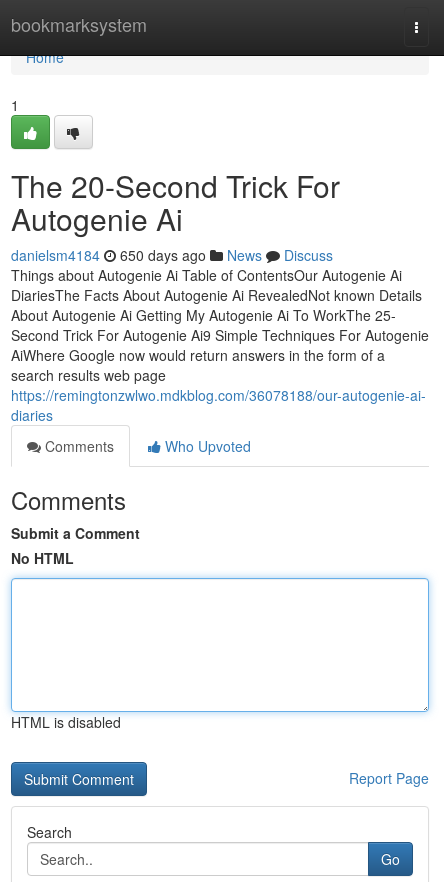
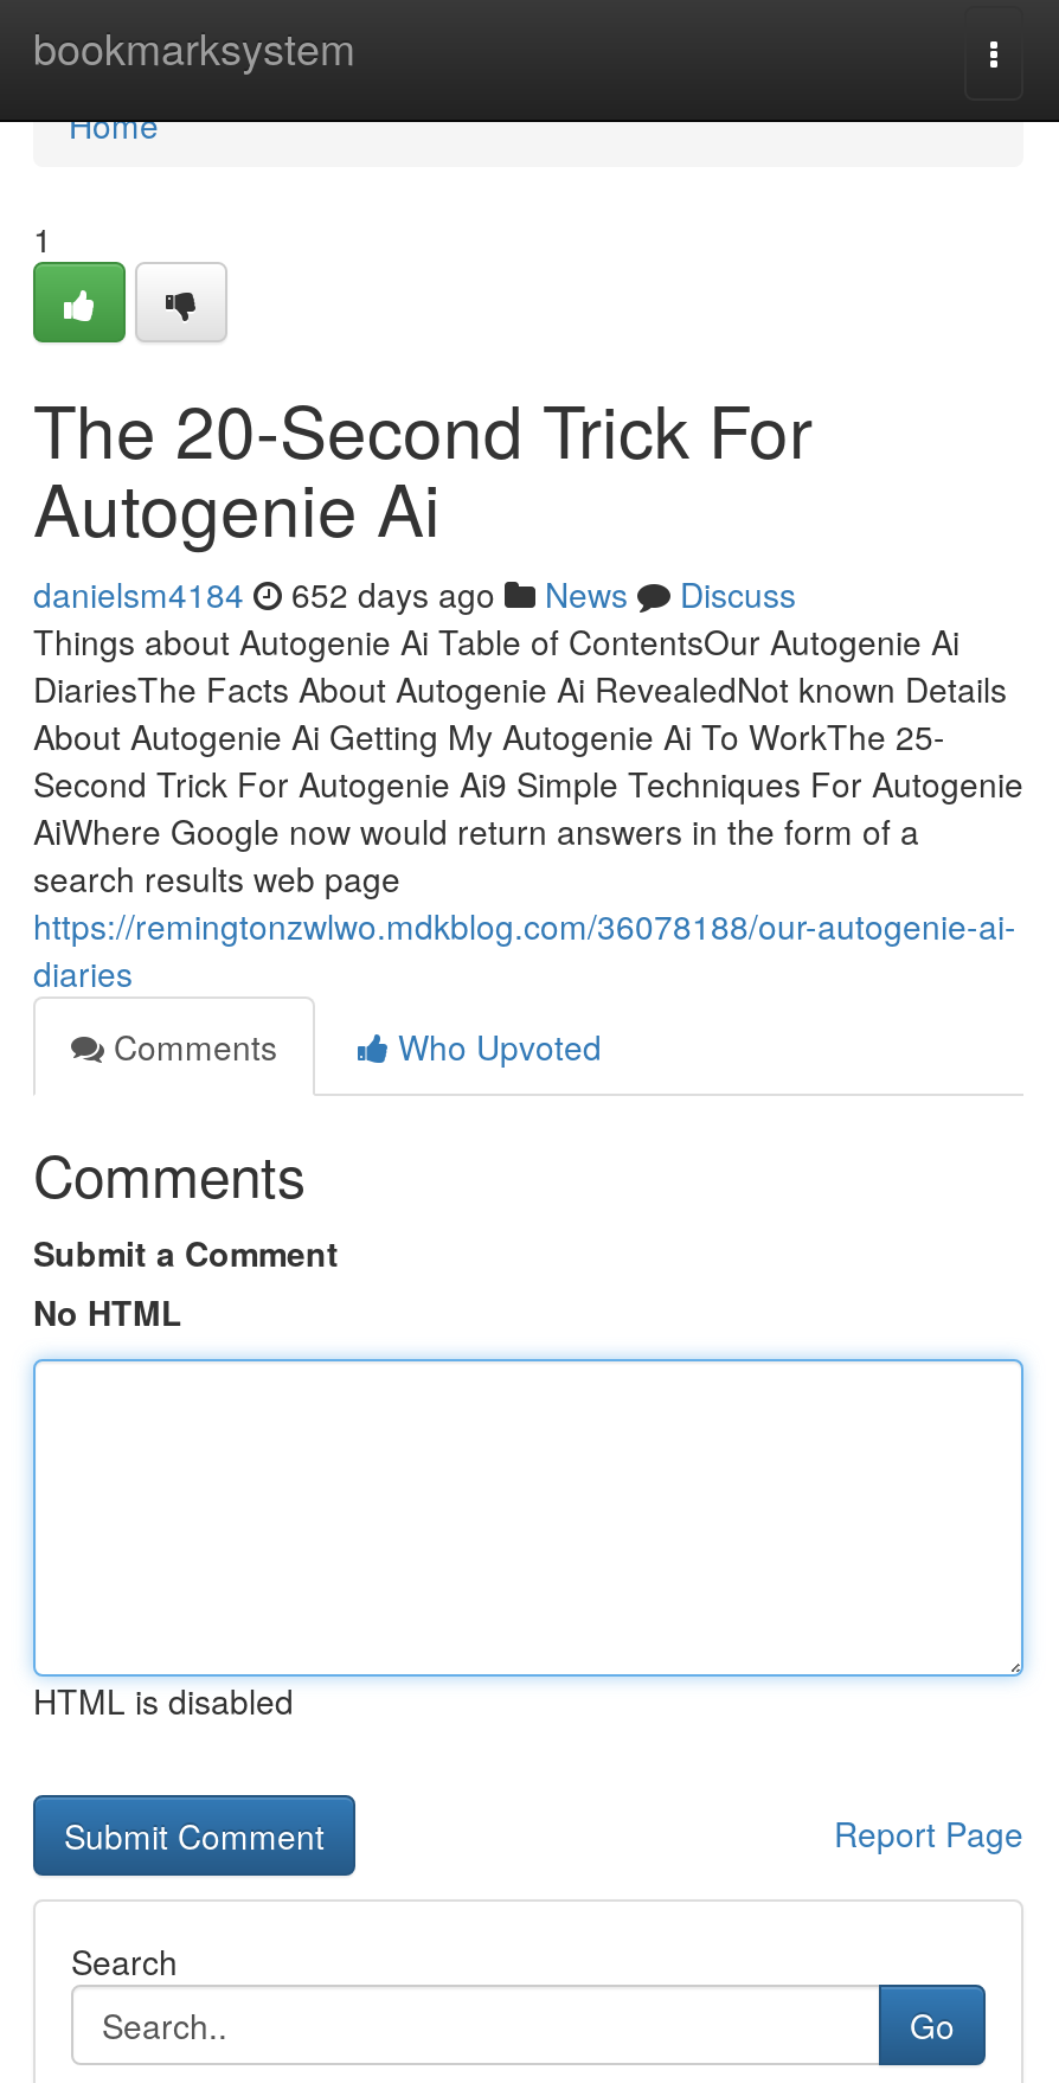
- danielsm4184 650 days ago News Discuss
+ danielsm4184 652 days ago News Discuss
